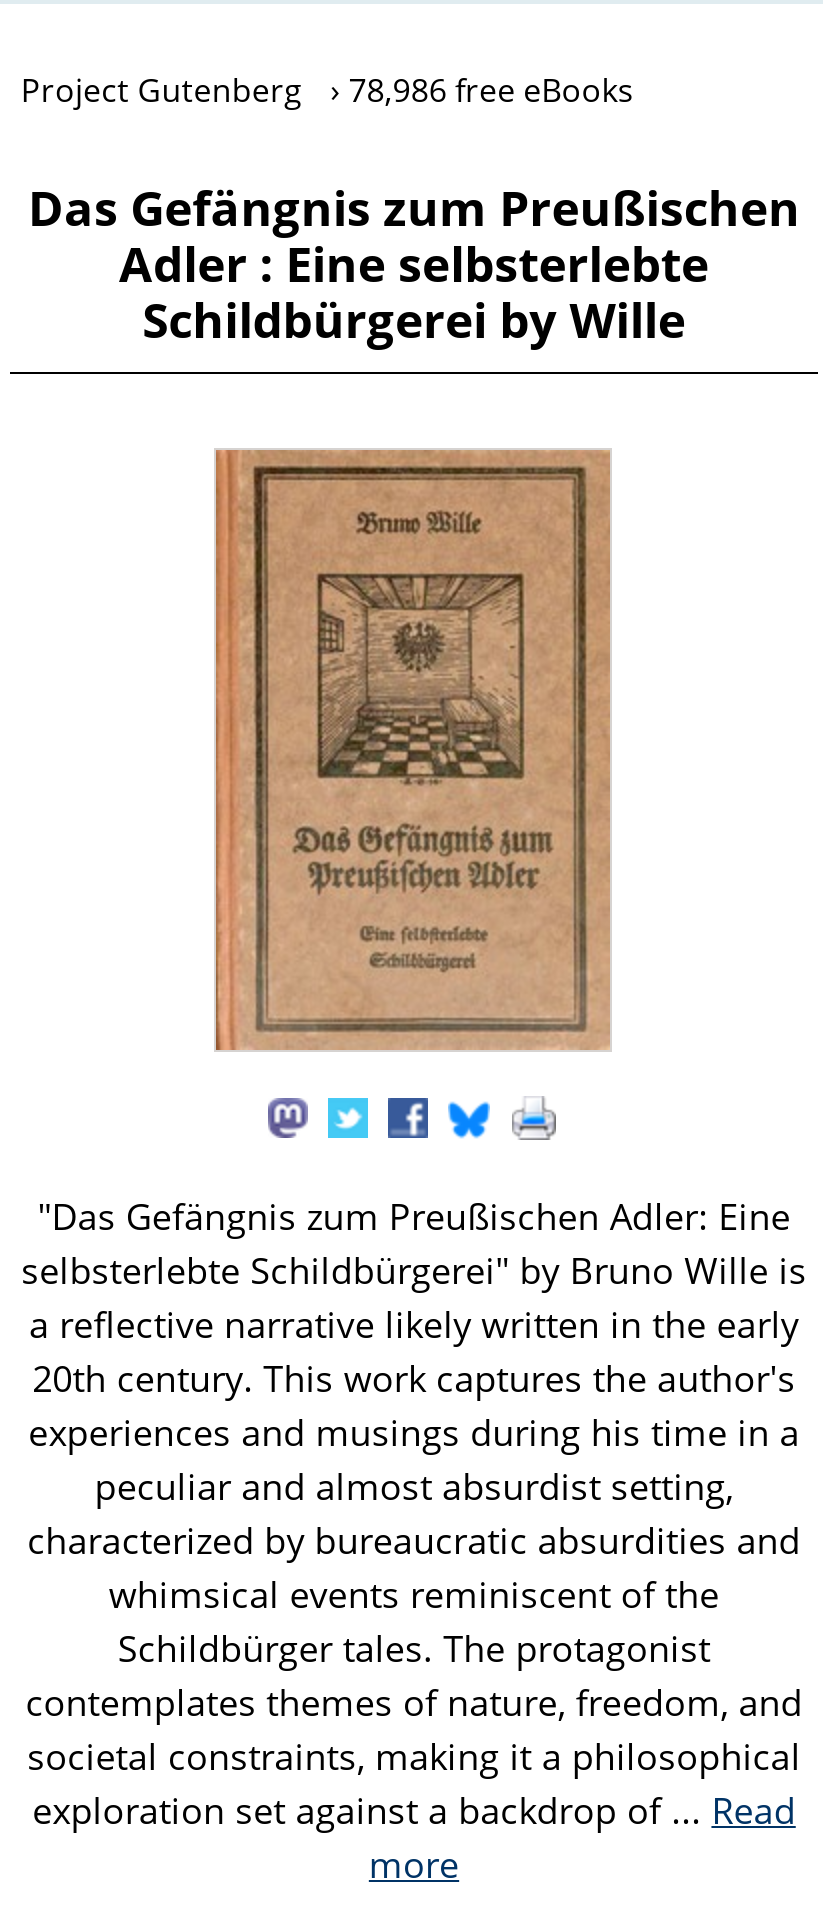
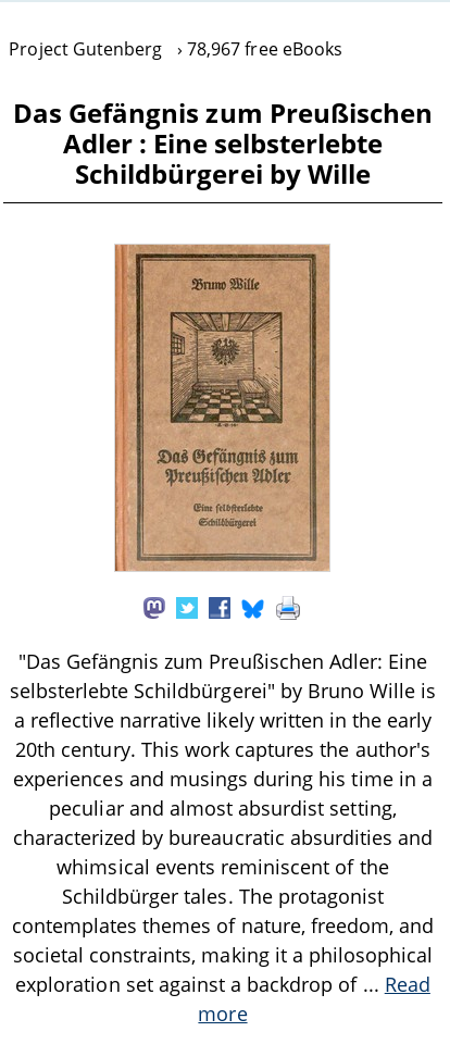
- Project Gutenberg 78,986 free eBooks
+ Project Gutenberg 78,967 free eBooks
